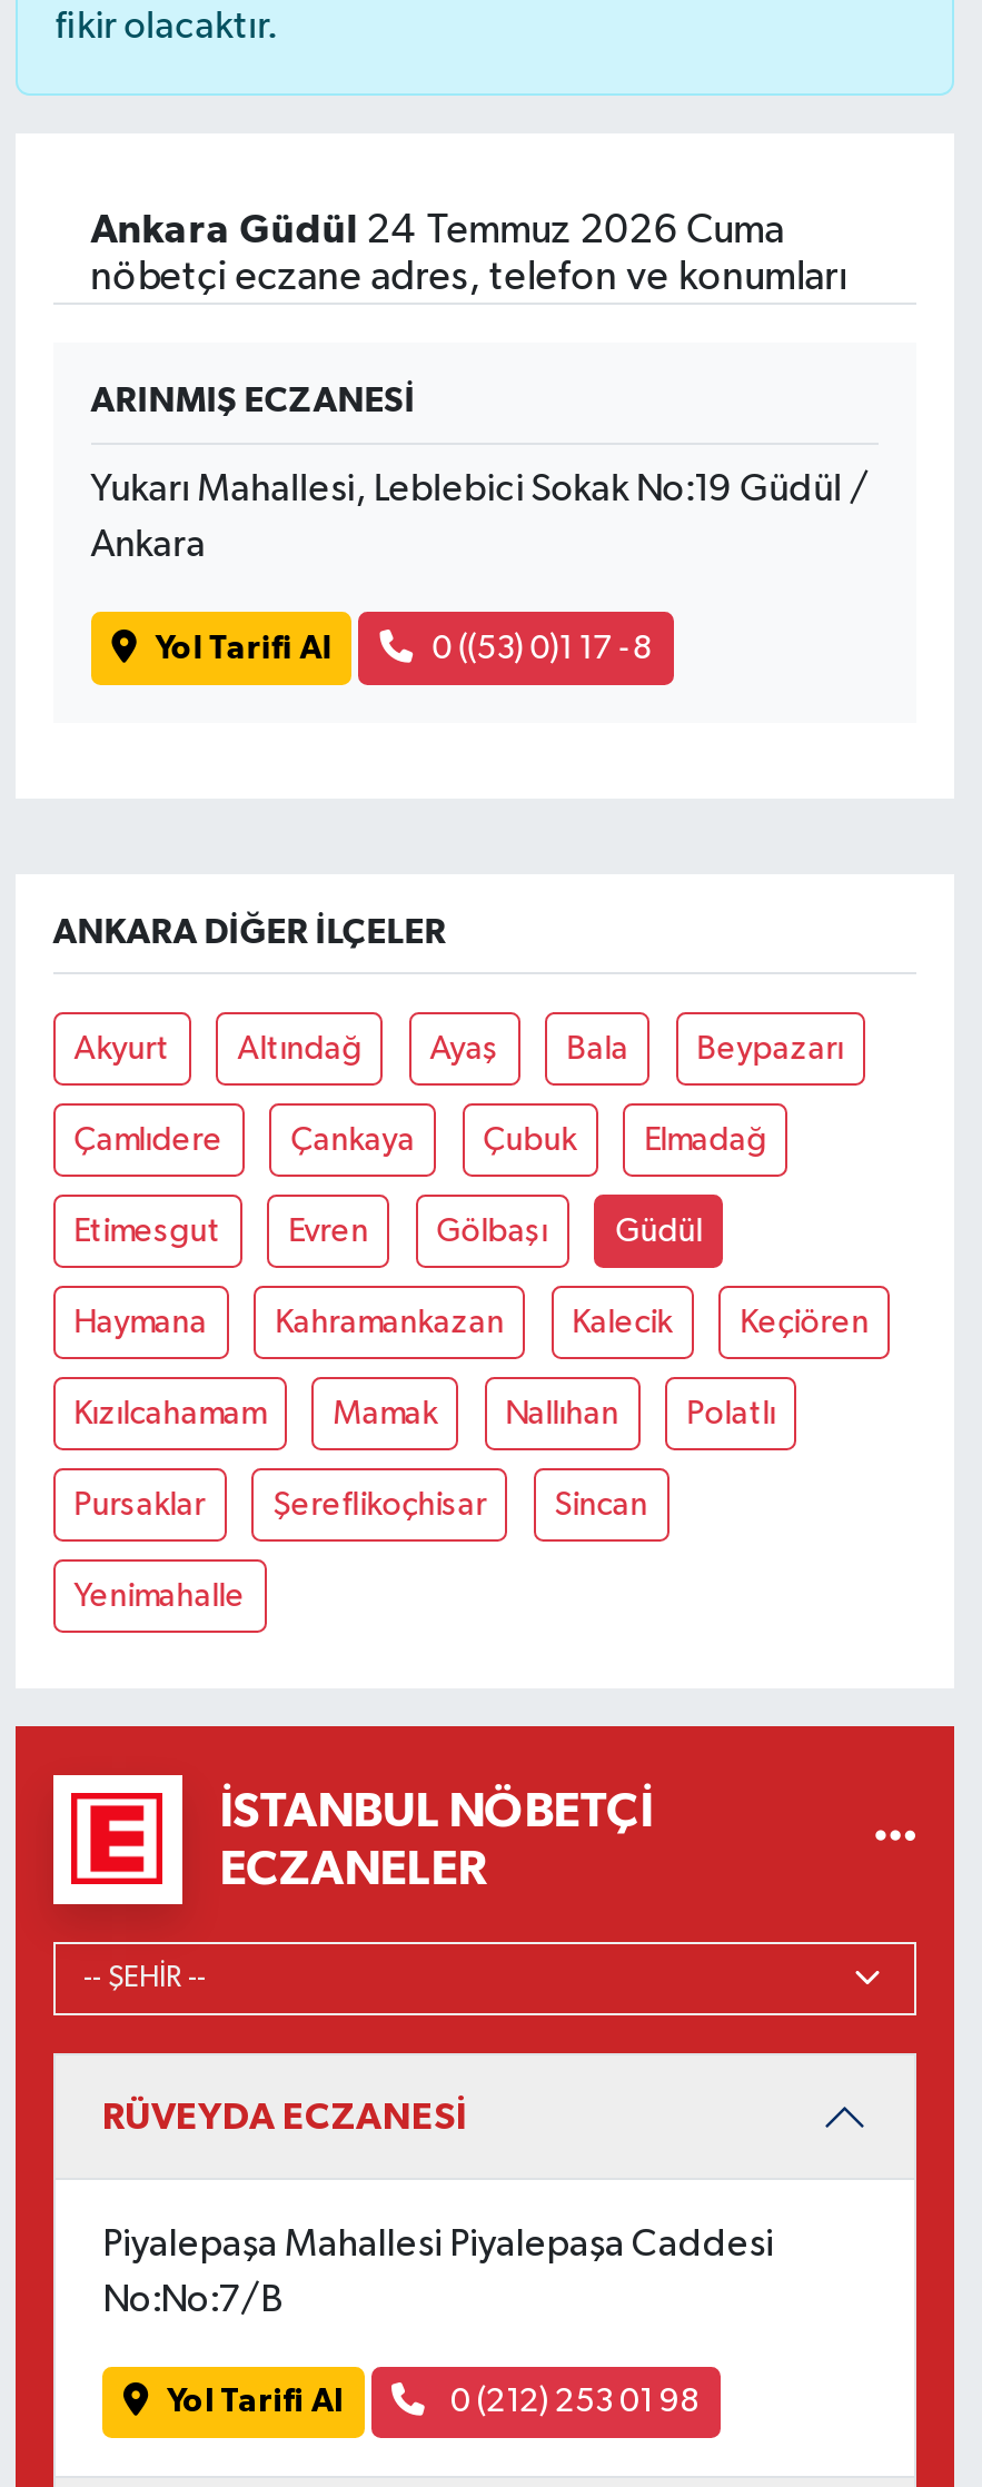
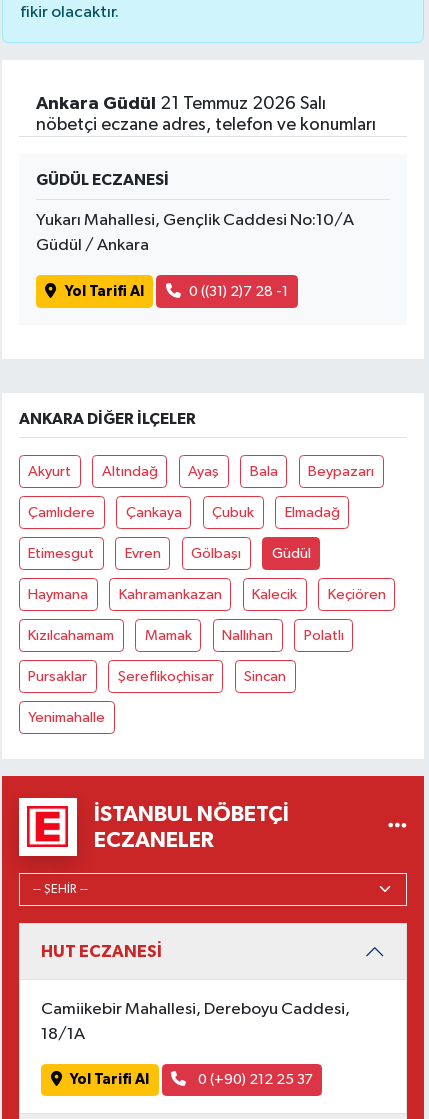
- Ankara Güdül 24 Temmuz 2026 Cuma
+ Ankara Güdül 21 Temmuz 2026 Salı

- ARINMIŞ ECZANESİ
+ GÜDÜL ECZANESİ

- Yukarı Mahallesi, Leblebici Sokak No:19 Güdül /
+ Yukarı Mahallesi, Gençlik Caddesi No:10/A

- Ankara
+ Güdül / Ankara

- 0 ((53) 0)1 17 -8
+ 0 ((31) 2)7 28 -1

- RÜVEYDA ECZANESİ
+ HUT ECZANESİ

- Piyalepaşa Mahallesi Piyalepaşa Caddesi
+ Camiikebir Mahallesi, Dereboyu Caddesi,

- No:No:7/B
+ 18/1A

- 0 (212) 253 01 98
+ 0 (+90) 212 25 37
